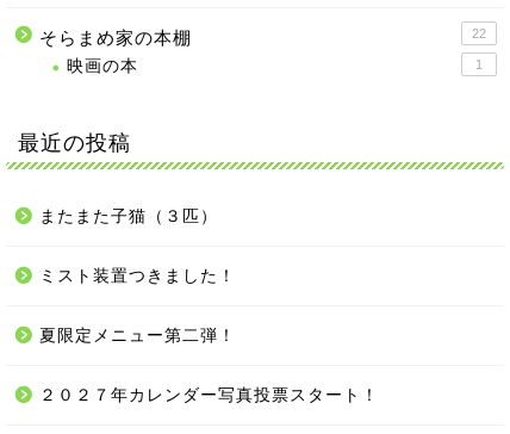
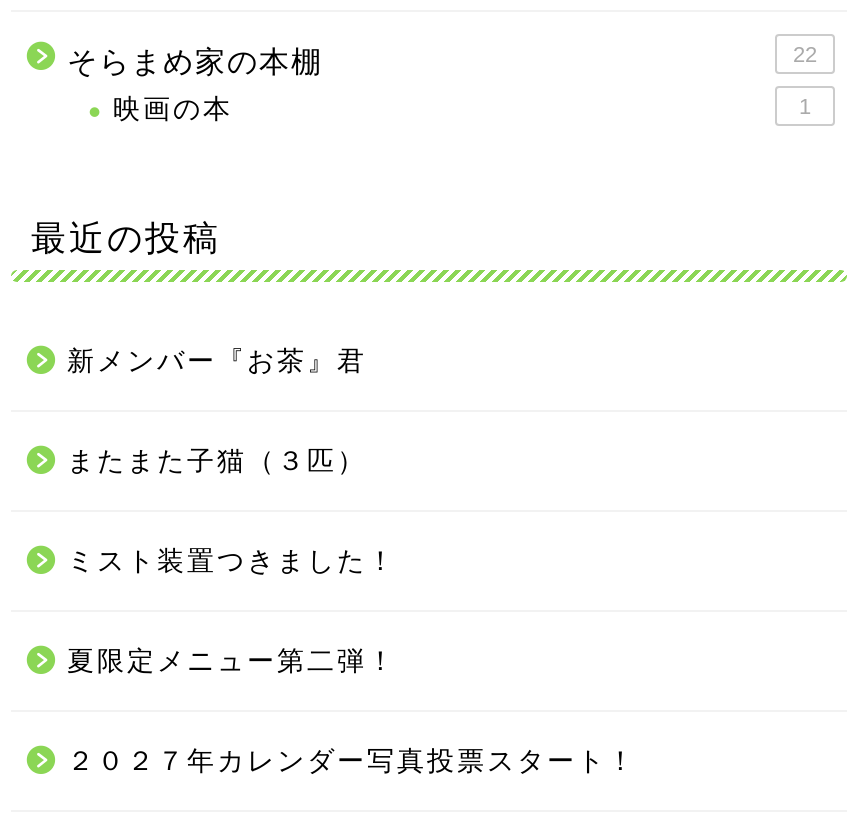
+ 新メンバー『お茶』君
